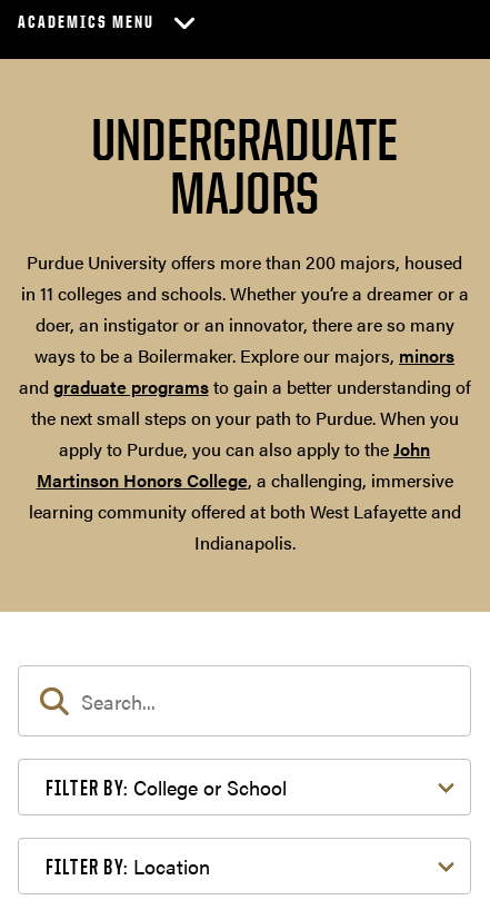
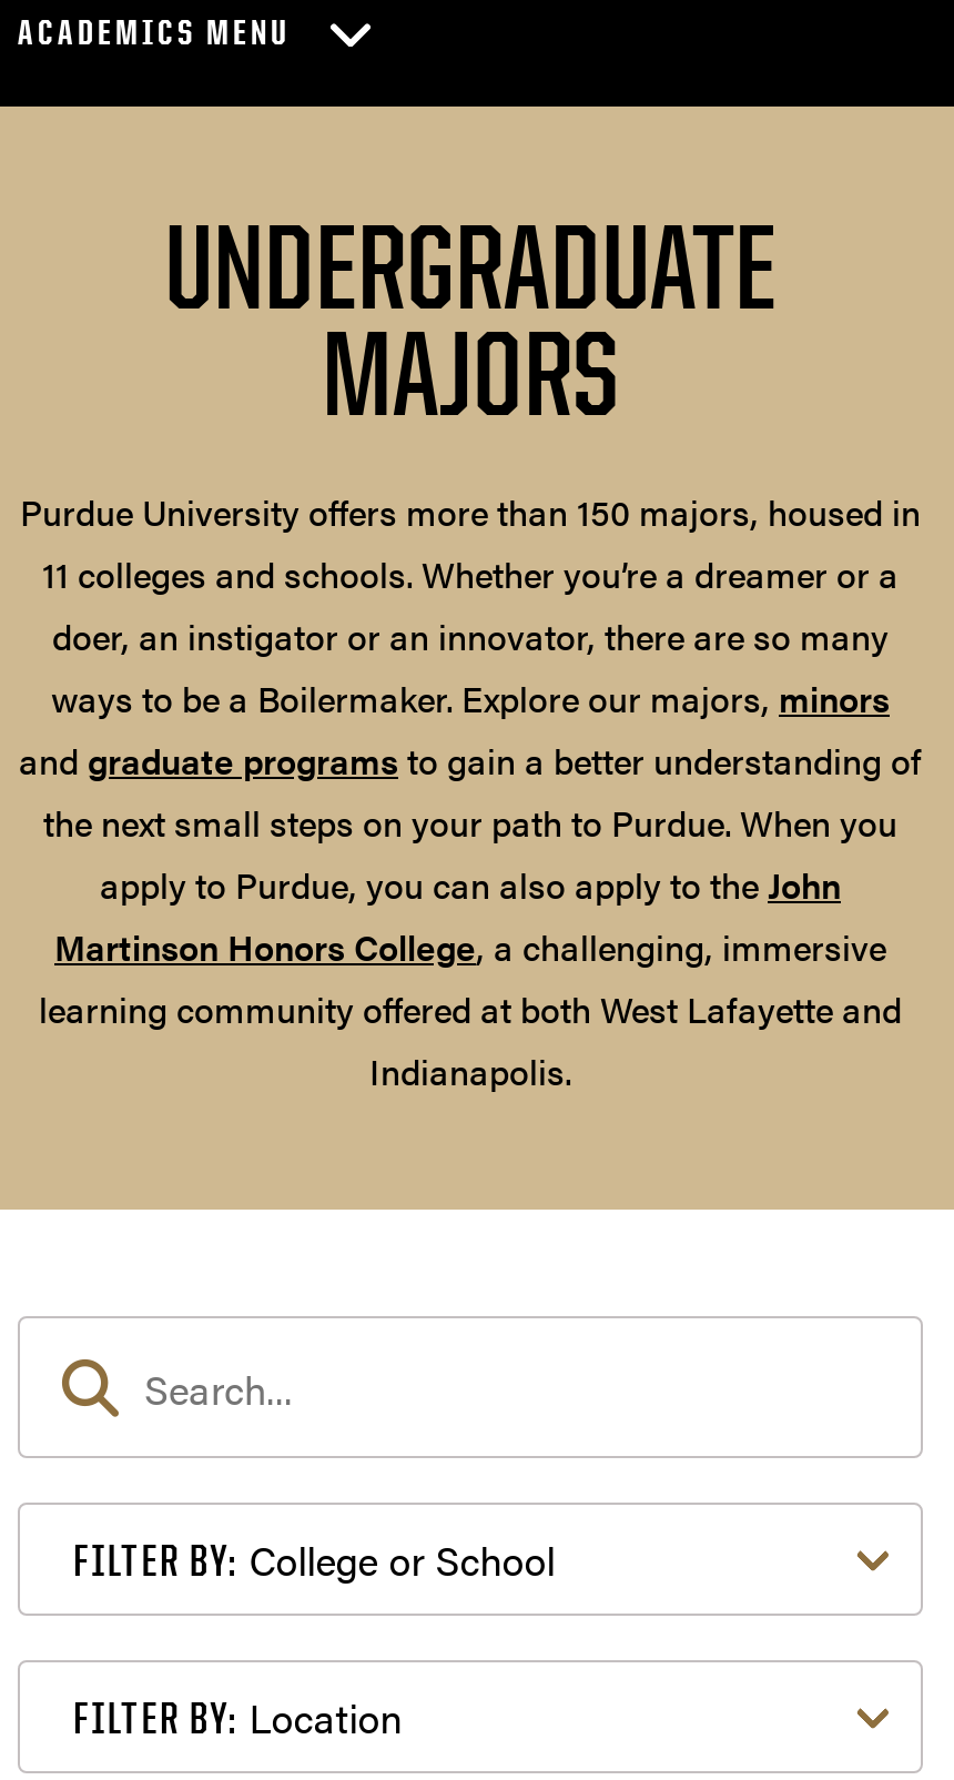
- Purdue University offers more than 200 majors, housed
- in 11 colleges and schools. Whether you’re a dreamer or a
+ Purdue University offers more than 150 majors, housed in
+ 11 colleges and schools. Whether you’re a dreamer or a
